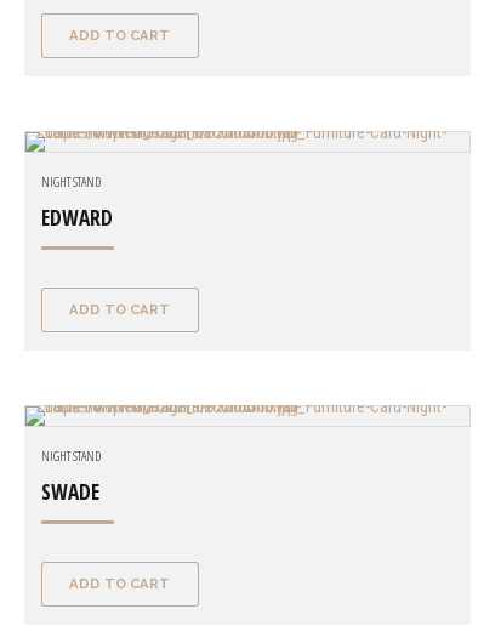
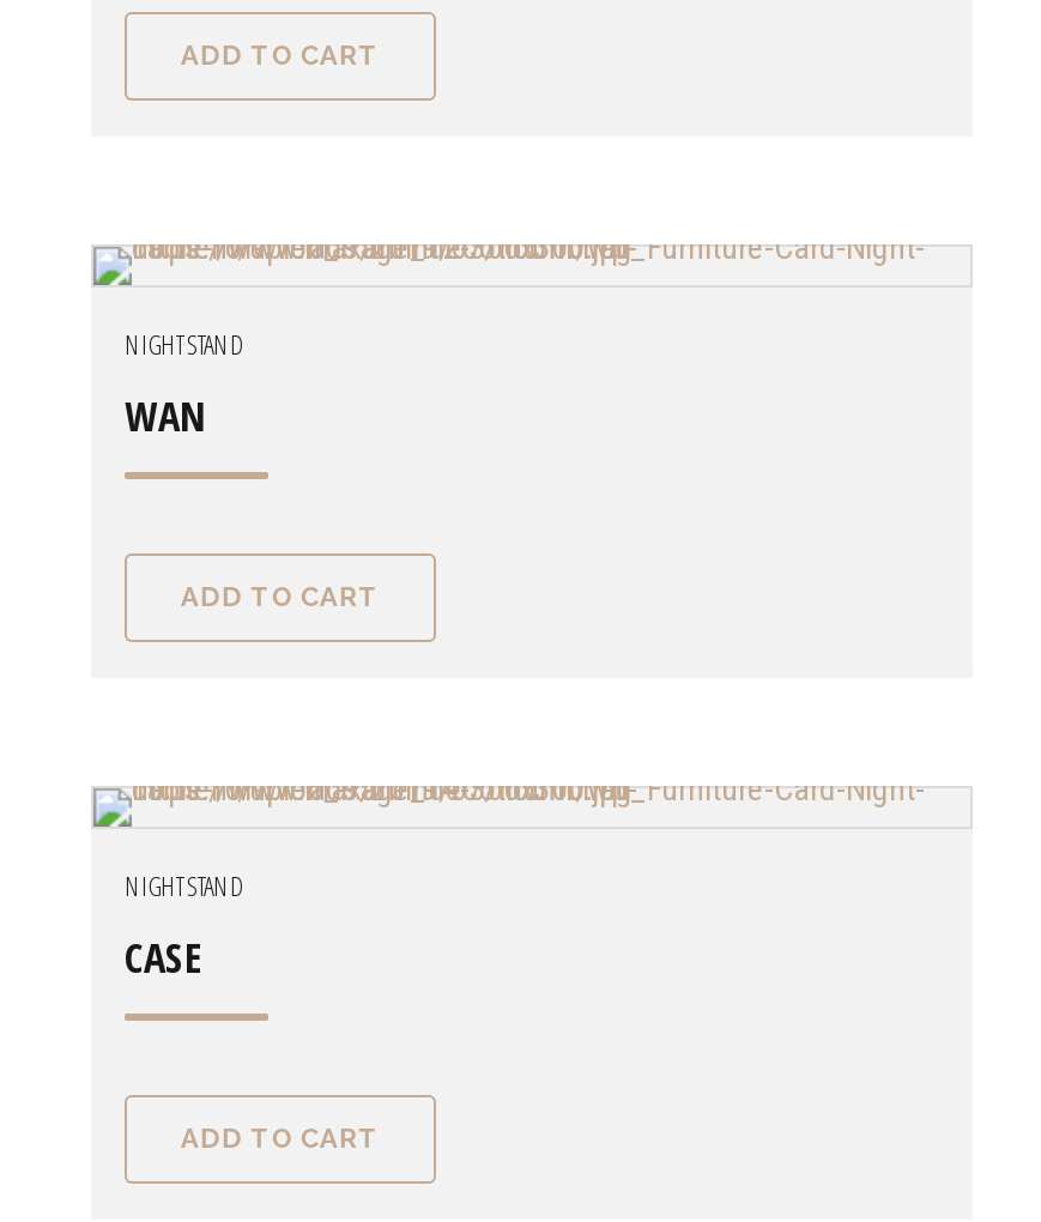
- EDWARD
+ WAN

- SWADE
+ CASE
